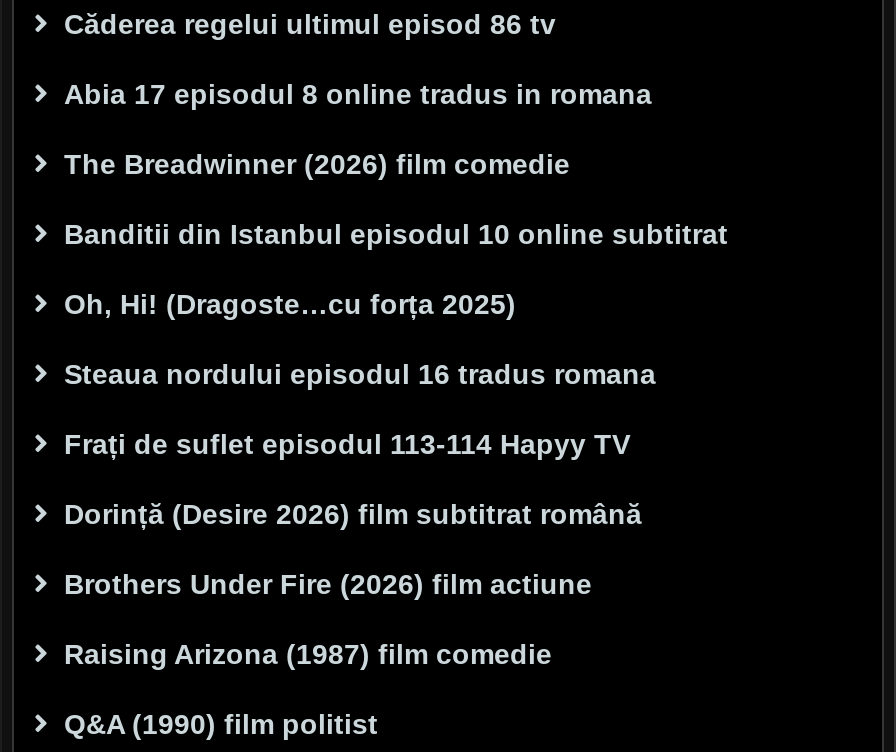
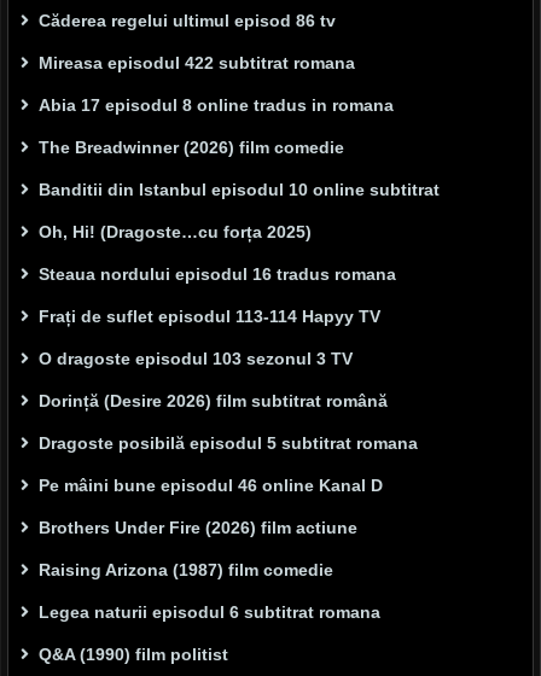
+ Mireasa episodul 422 subtitrat romana

+ O dragoste episodul 103 sezonul 3 TV

+ Dragoste posibilă episodul 5 subtitrat romana
+ Pe mâini bune episodul 46 online Kanal D

+ Legea naturii episodul 6 subtitrat romana
